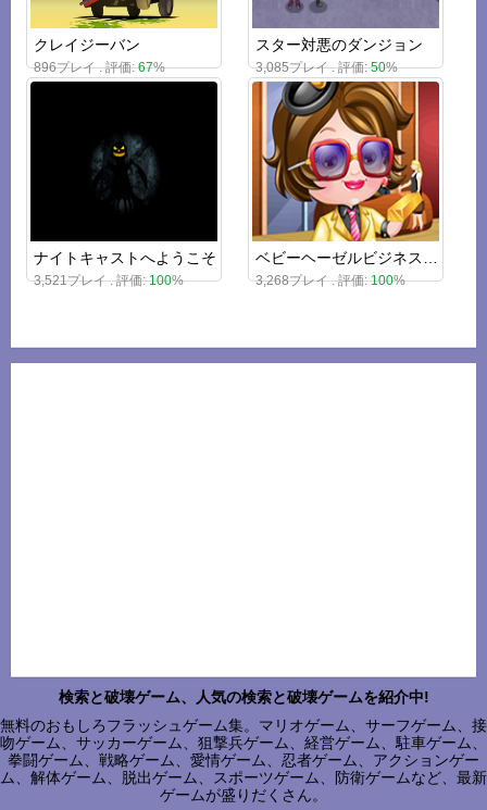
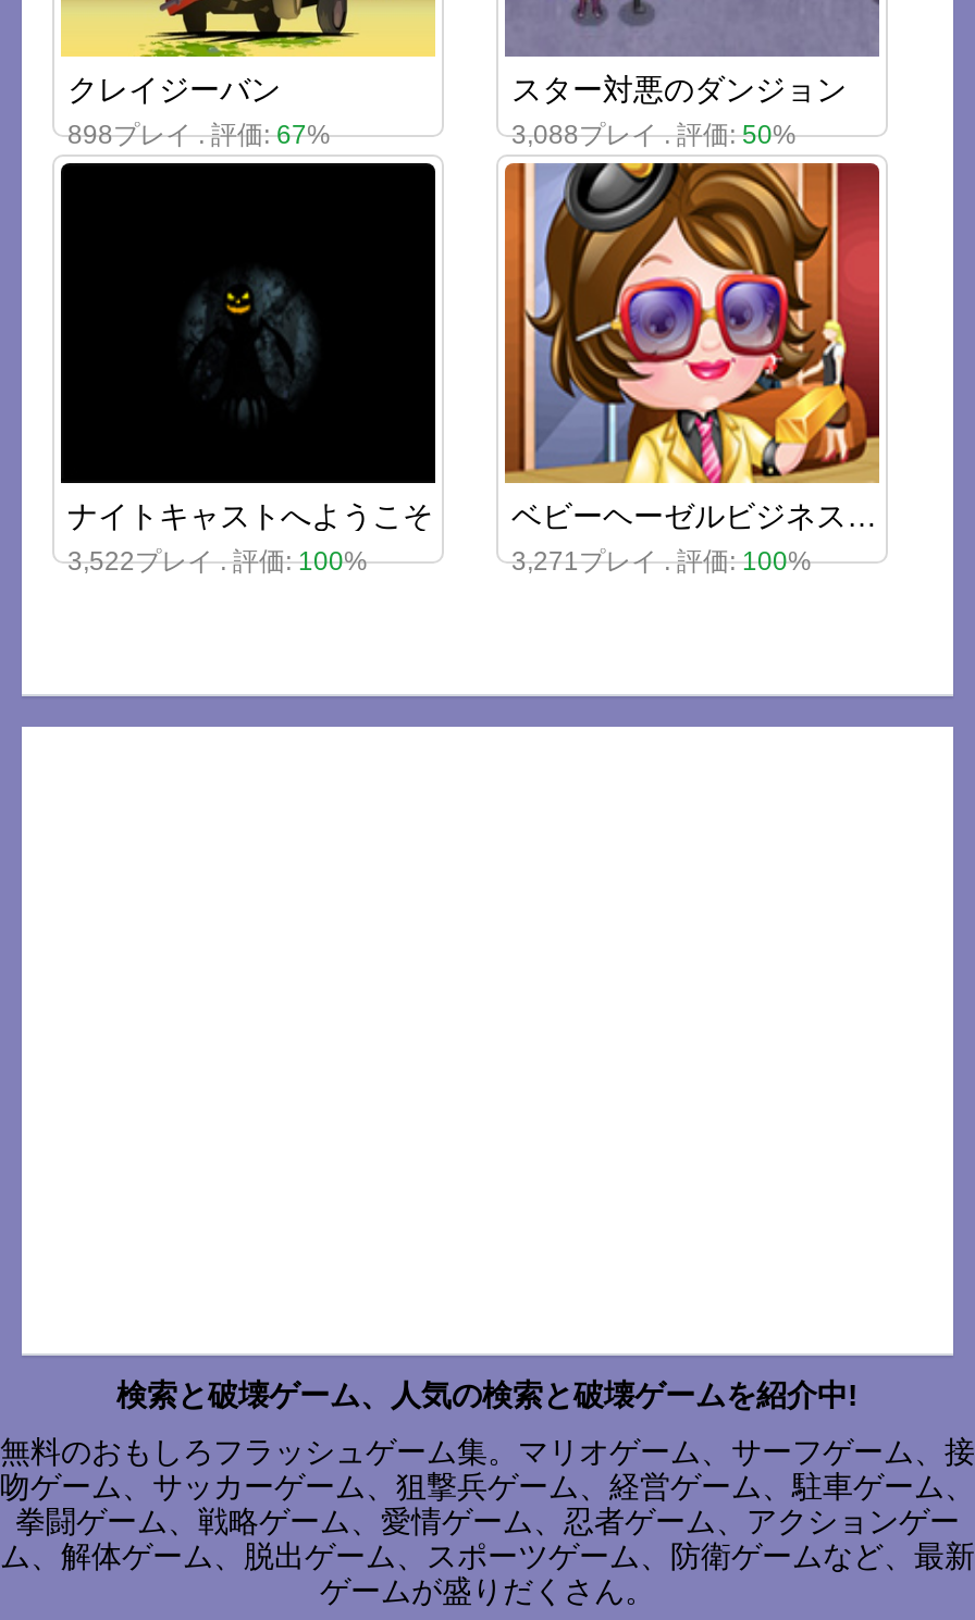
- 896プレイ . 評価: 67%
+ 898プレイ . 評価: 67%

- 3,085プレイ . 評価: 50%
+ 3,088プレイ . 評価: 50%

- 3,521プレイ . 評価: 100%
+ 3,522プレイ . 評価: 100%

- 3,268プレイ . 評価: 100%
+ 3,271プレイ . 評価: 100%
